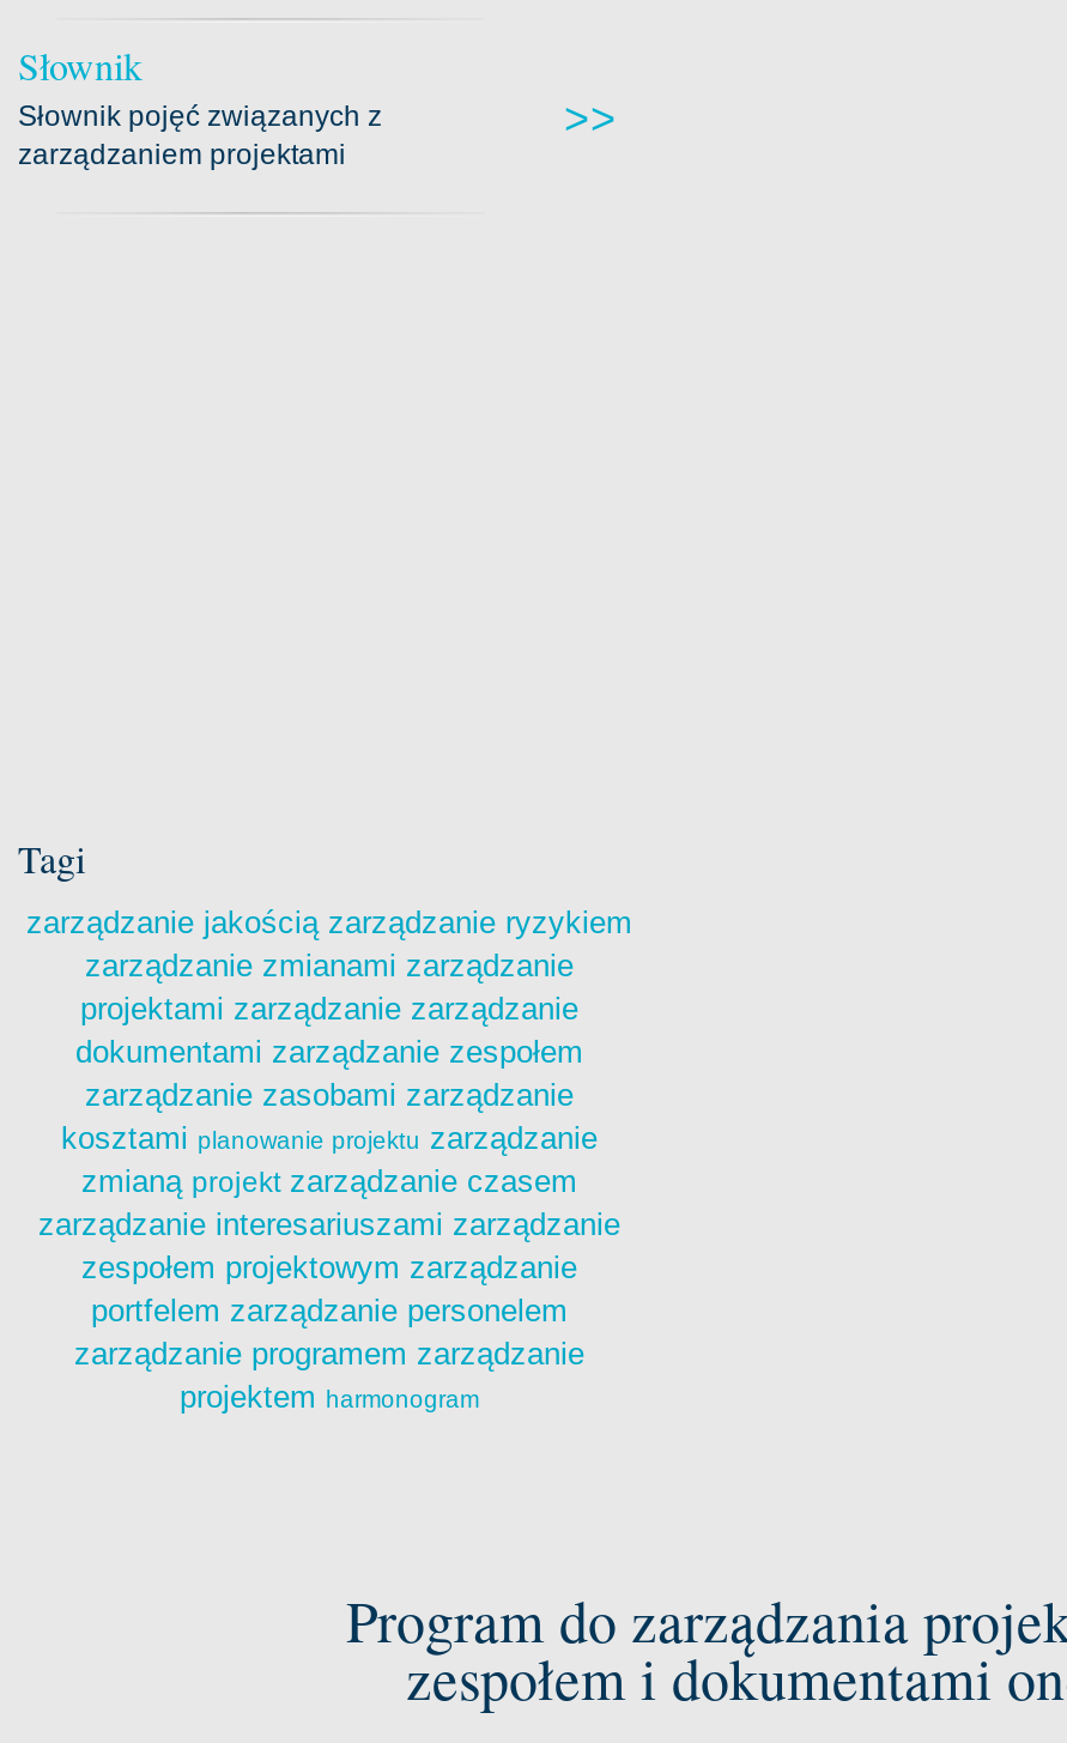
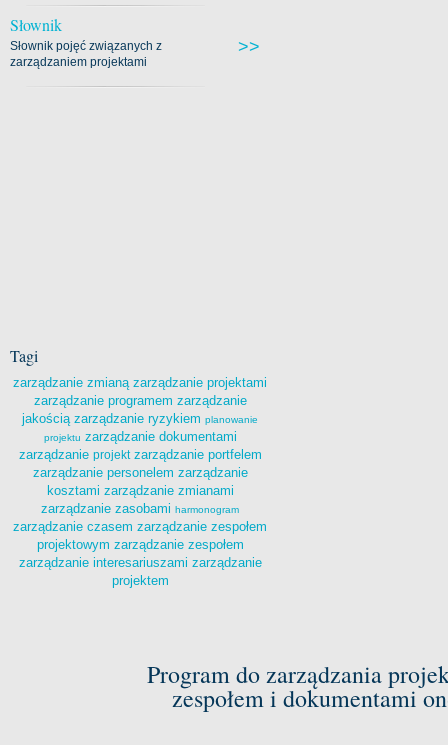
- zarządzanie jakością zarządzanie ryzykiem
- zarządzanie zmianami zarządzanie
- projektami zarządzanie zarządzanie
- dokumentami zarządzanie zespołem
- zarządzanie zasobami zarządzanie
- kosztami planowanie projektu zarządzanie
- zmianą projekt zarządzanie czasem
- zespołem projektowym zarządzanie
- portfelem zarządzanie personelem
+ zarządzanie zmianą zarządzanie projektami

moved down: zarządzanie interesariuszami zarządzanie

moved up: zarządzanie programem zarządzanie

- projektem harmonogram
+ jakością zarządzanie ryzykiem planowanie
+ projektu zarządzanie dokumentami
+ zarządzanie projekt zarządzanie portfelem
+ zarządzanie personelem zarządzanie
+ kosztami zarządzanie zmianami
+ zarządzanie zasobami harmonogram
+ zarządzanie czasem zarządzanie zespołem
+ projektowym zarządzanie zespołem
+ projektem
